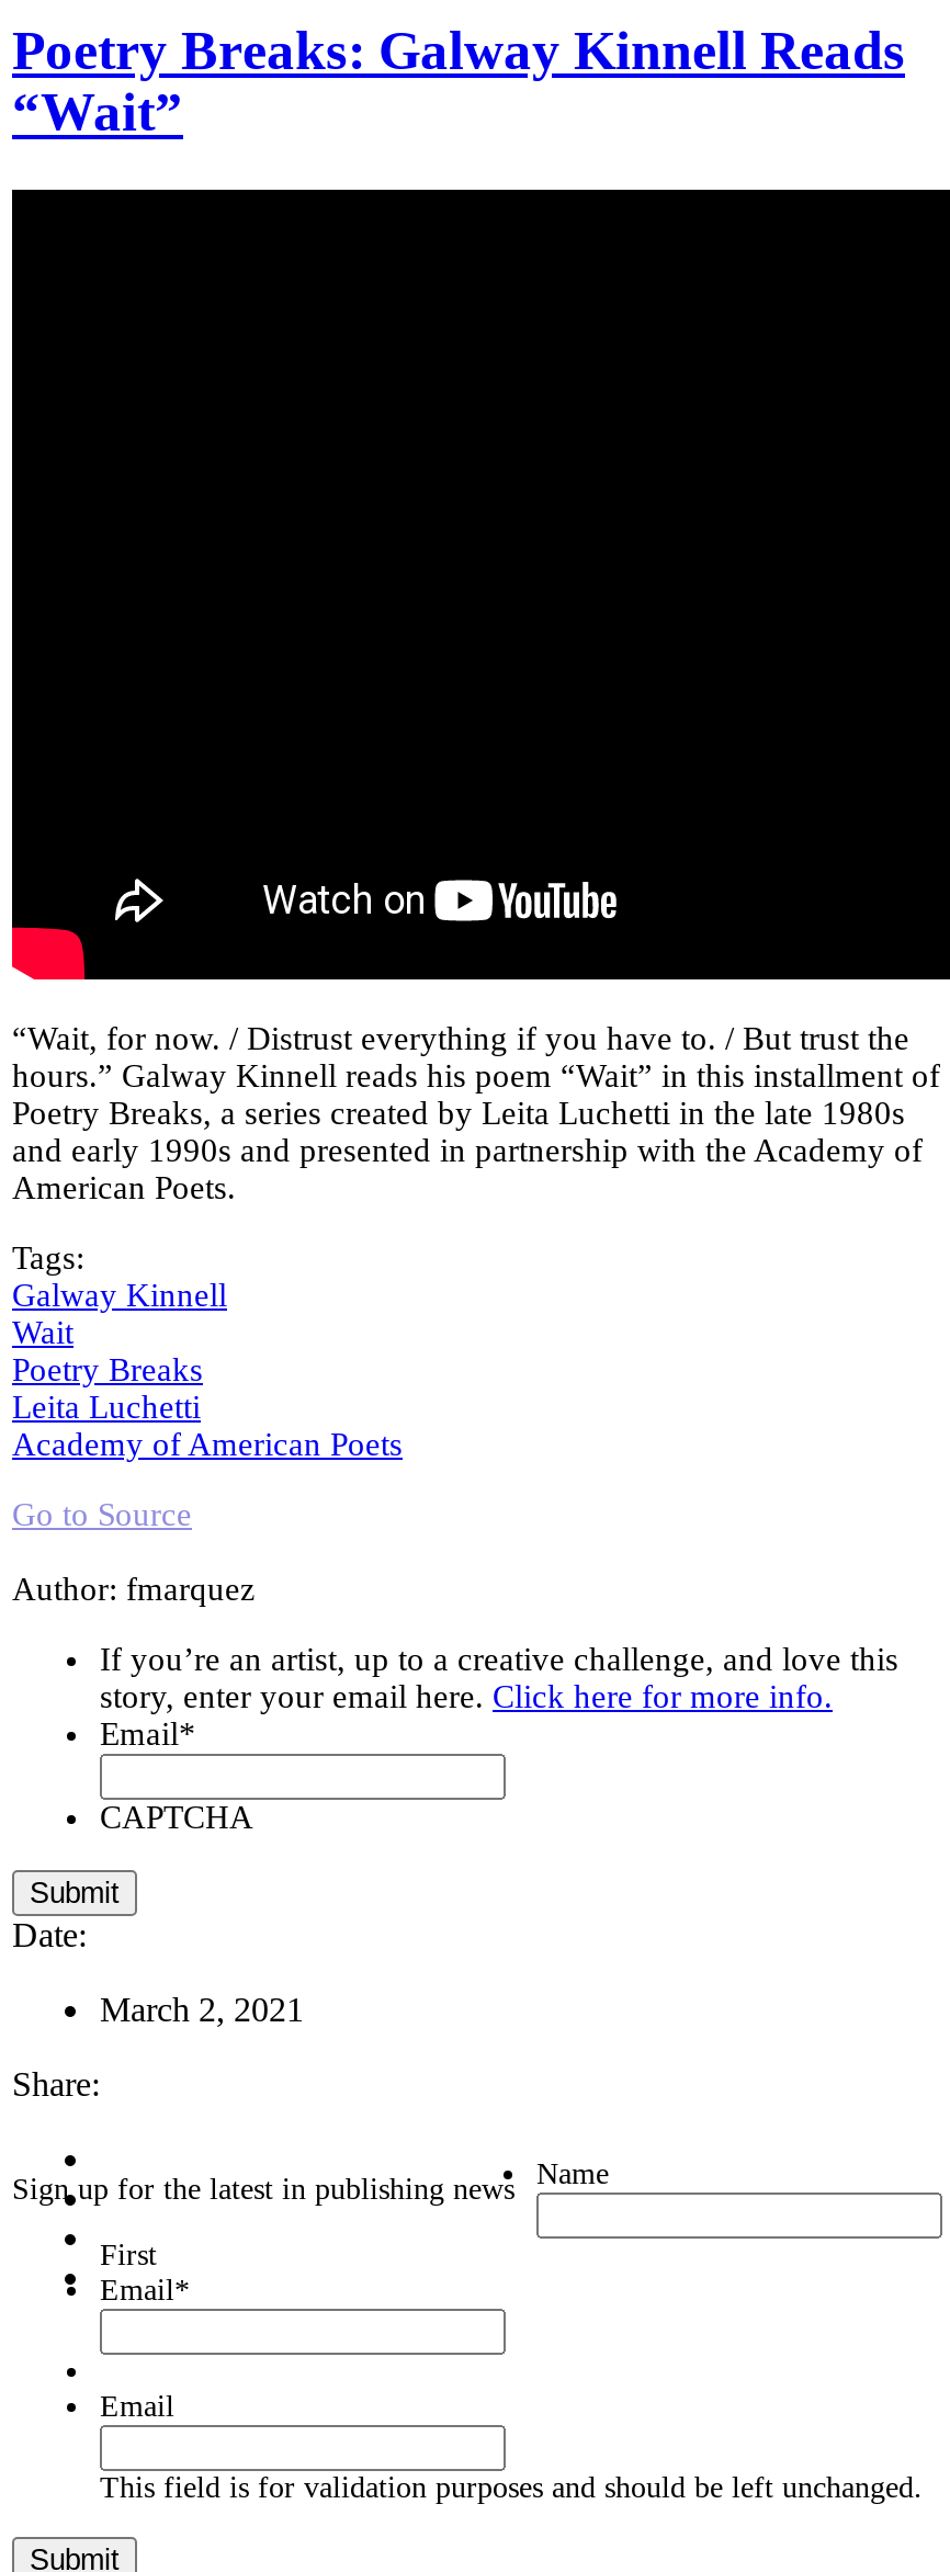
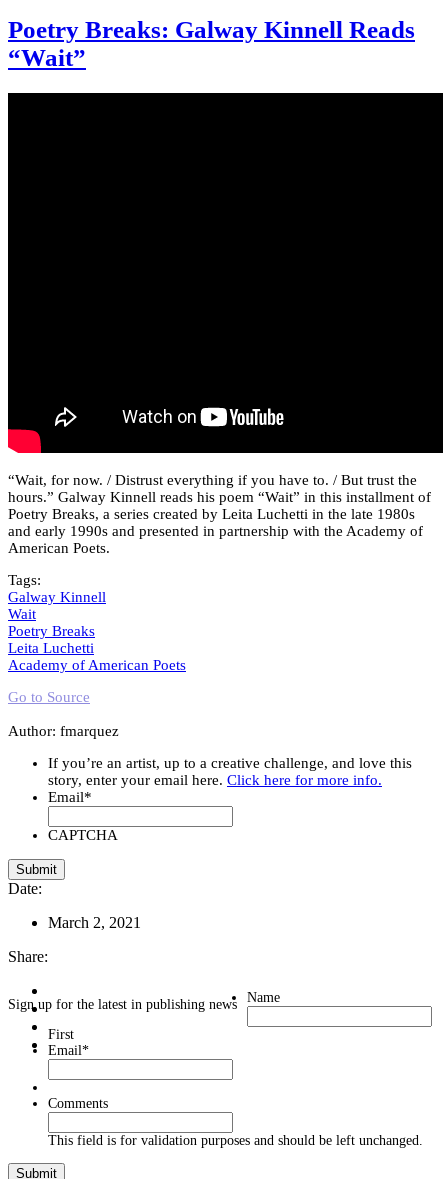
- Email
+ Comments
